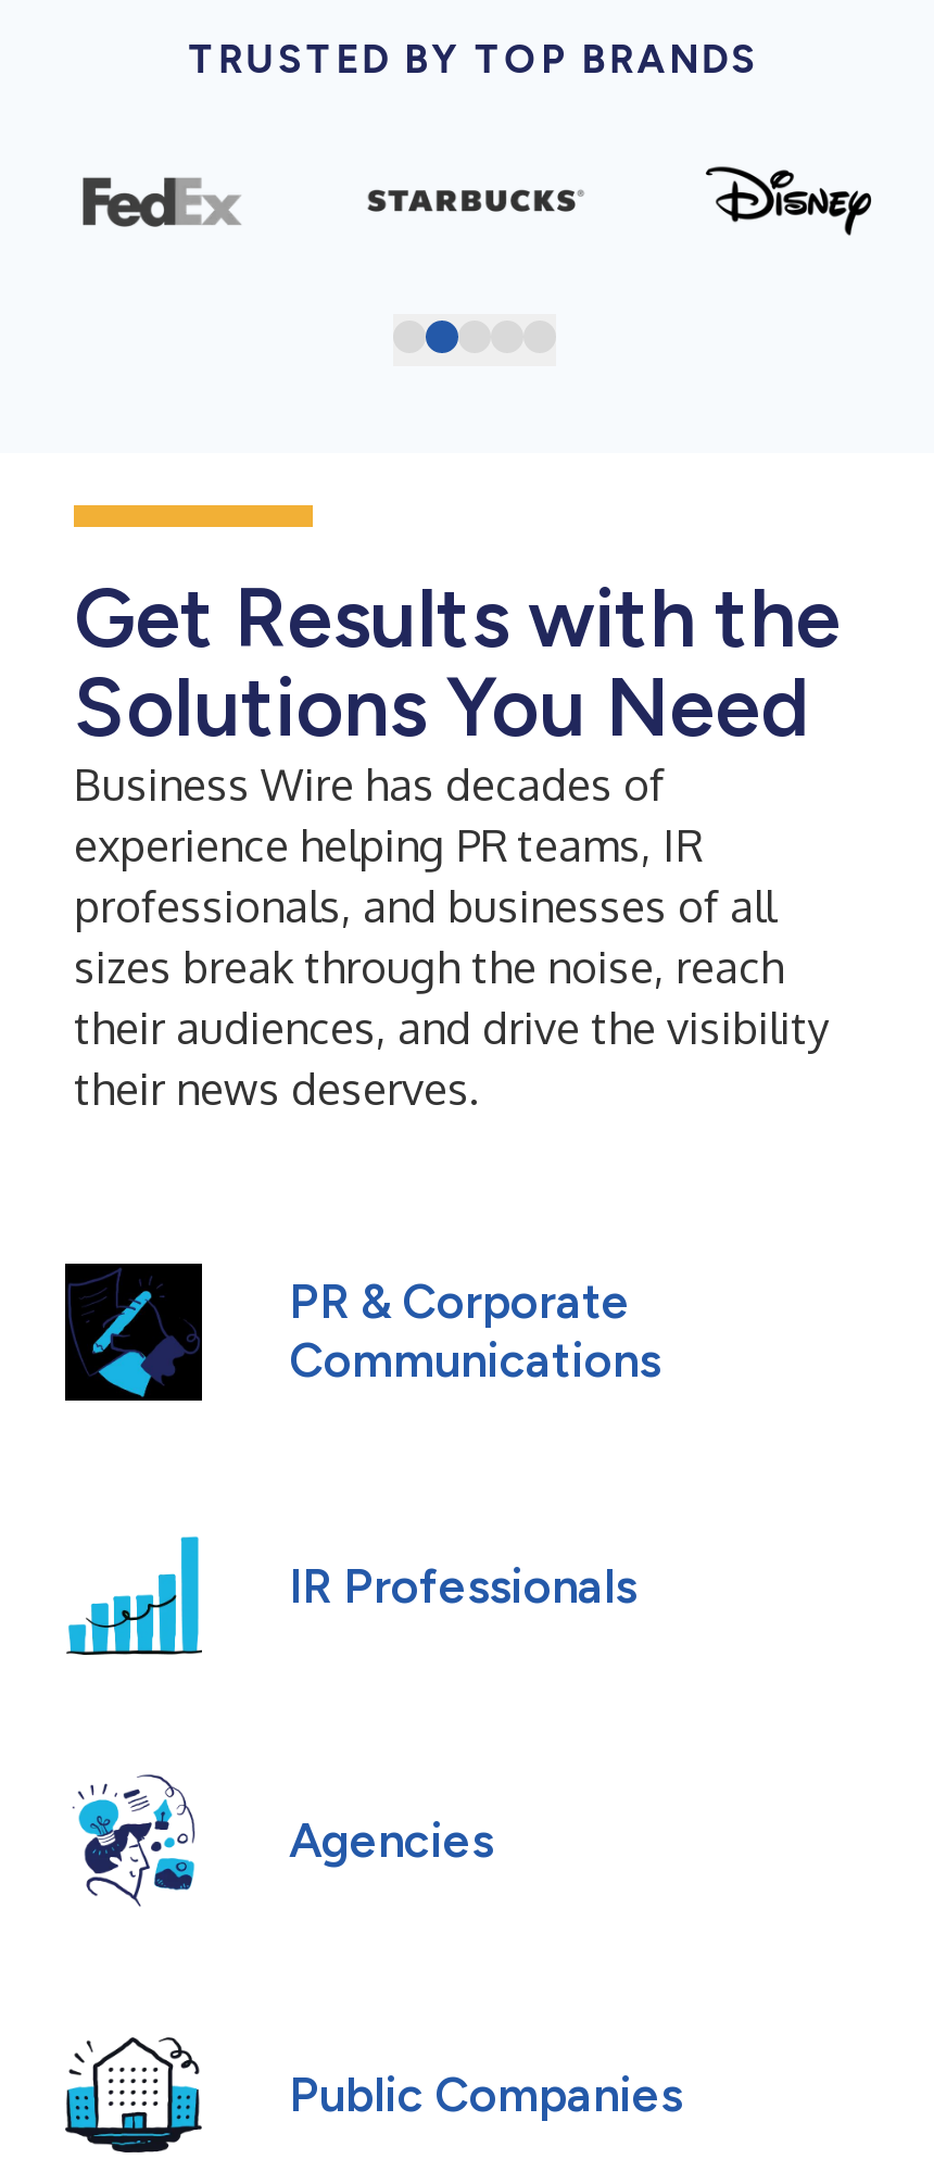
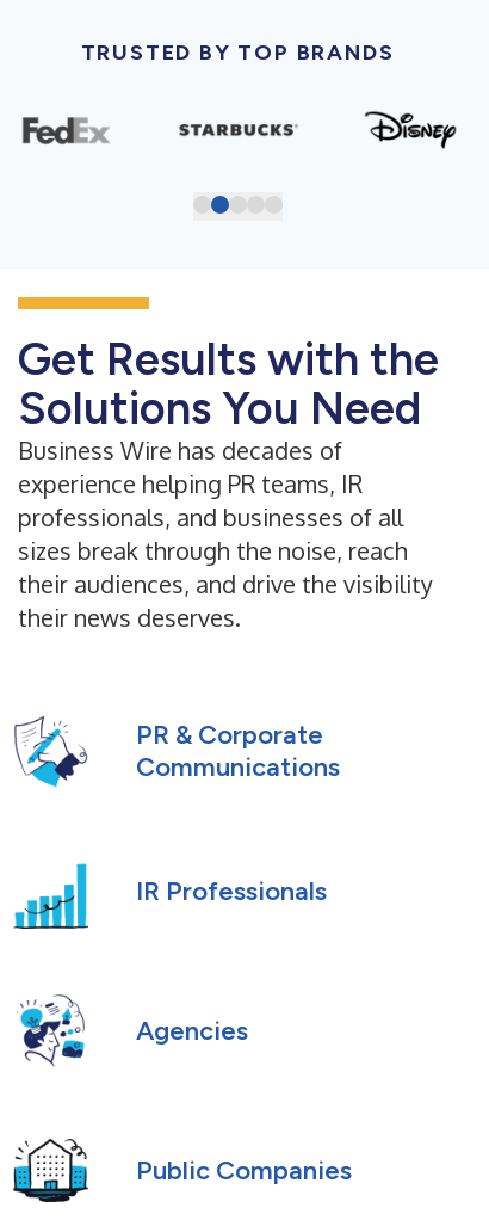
- [image]
+ [image]
